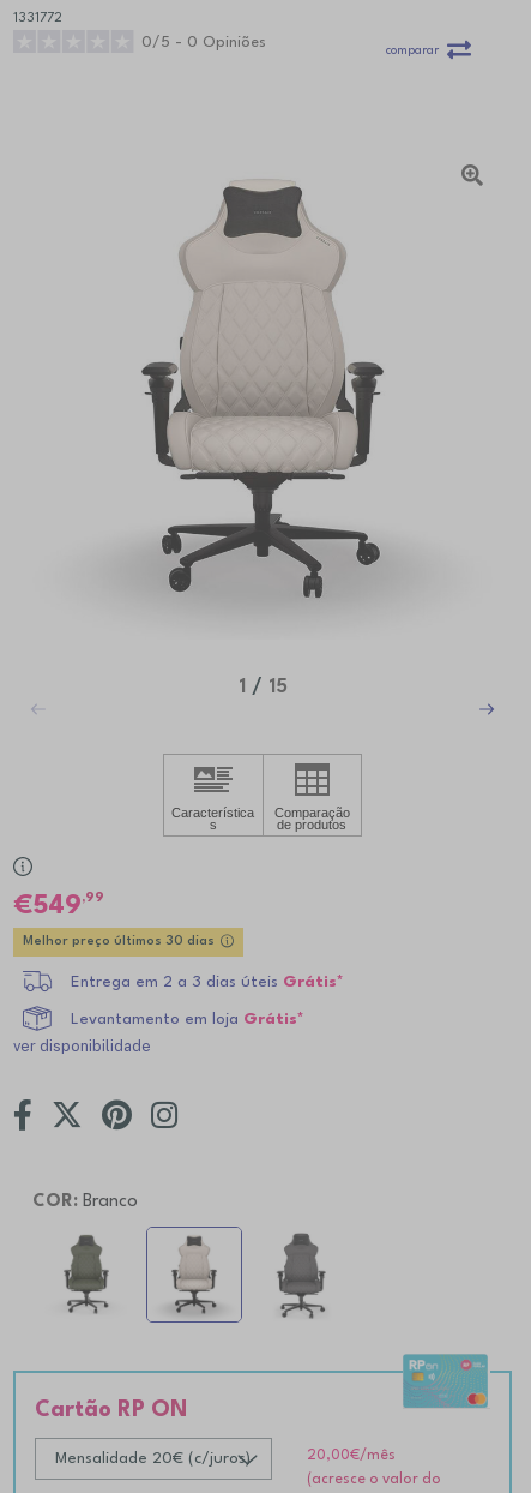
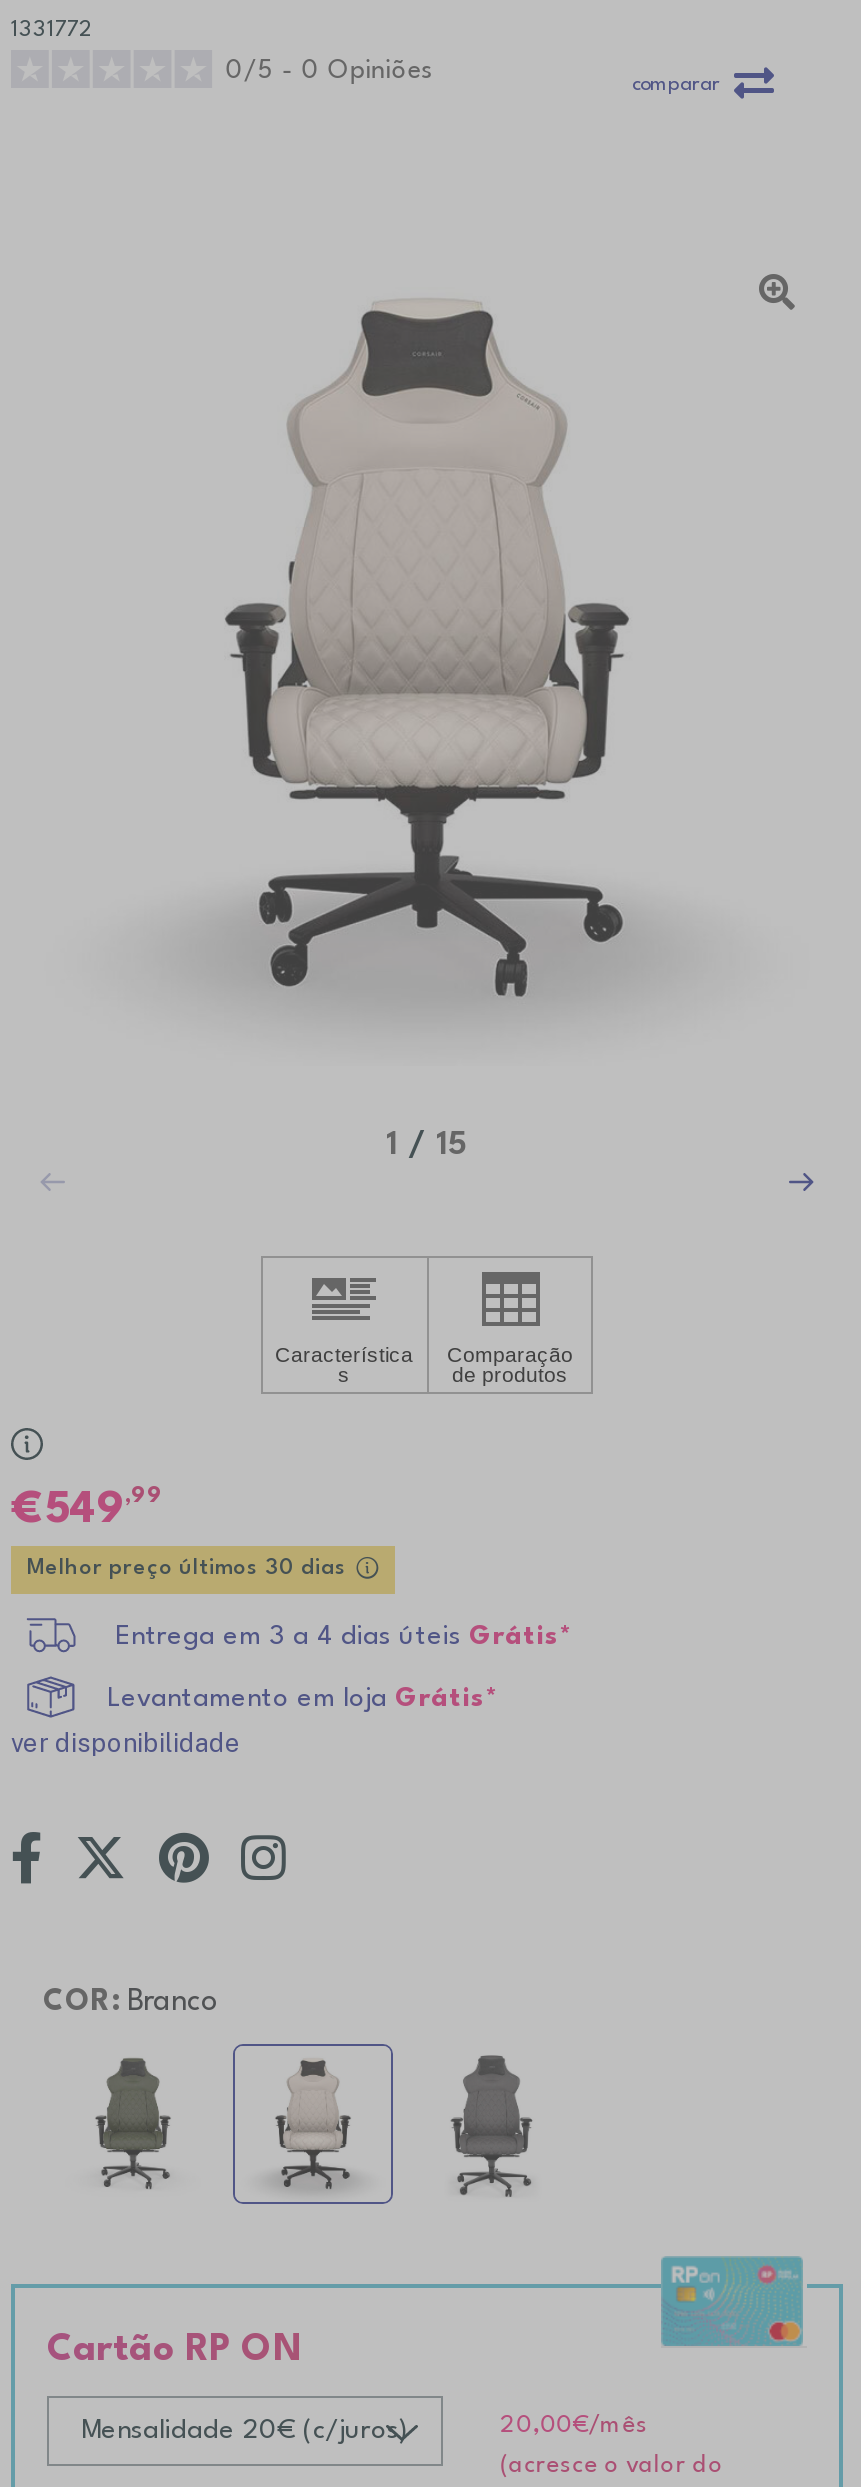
- Entrega em 2 a 3 dias úteis Grátis*
+ Entrega em 3 a 4 dias úteis Grátis*
